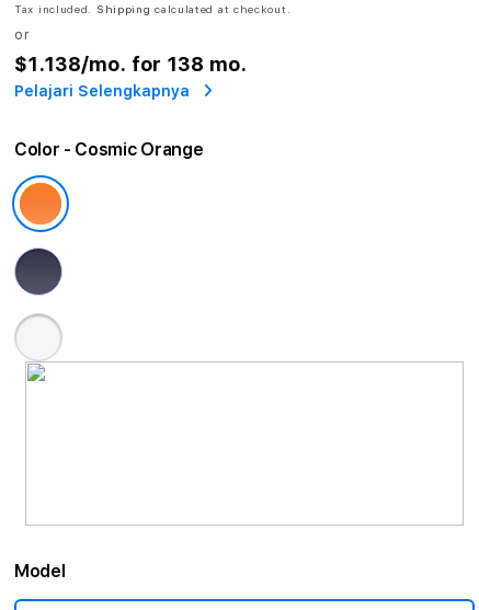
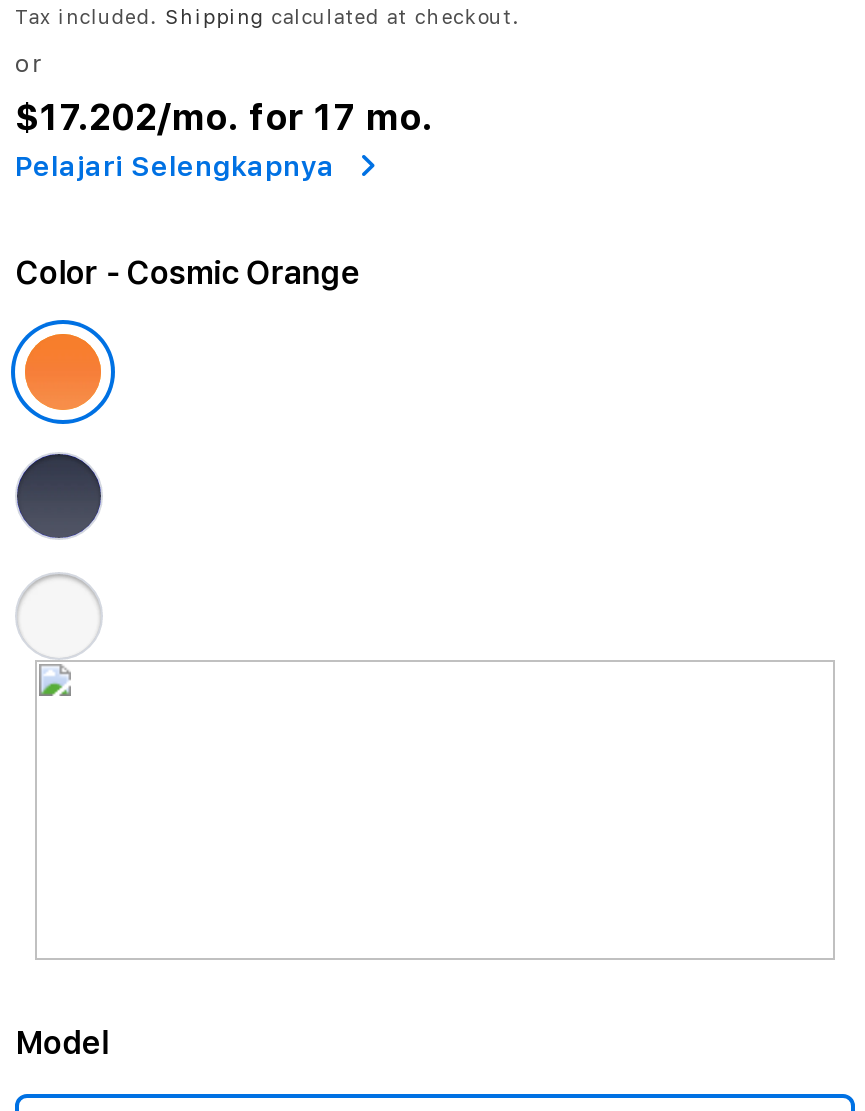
- $1.138/mo. for 138 mo.
+ $17.202/mo. for 17 mo.
